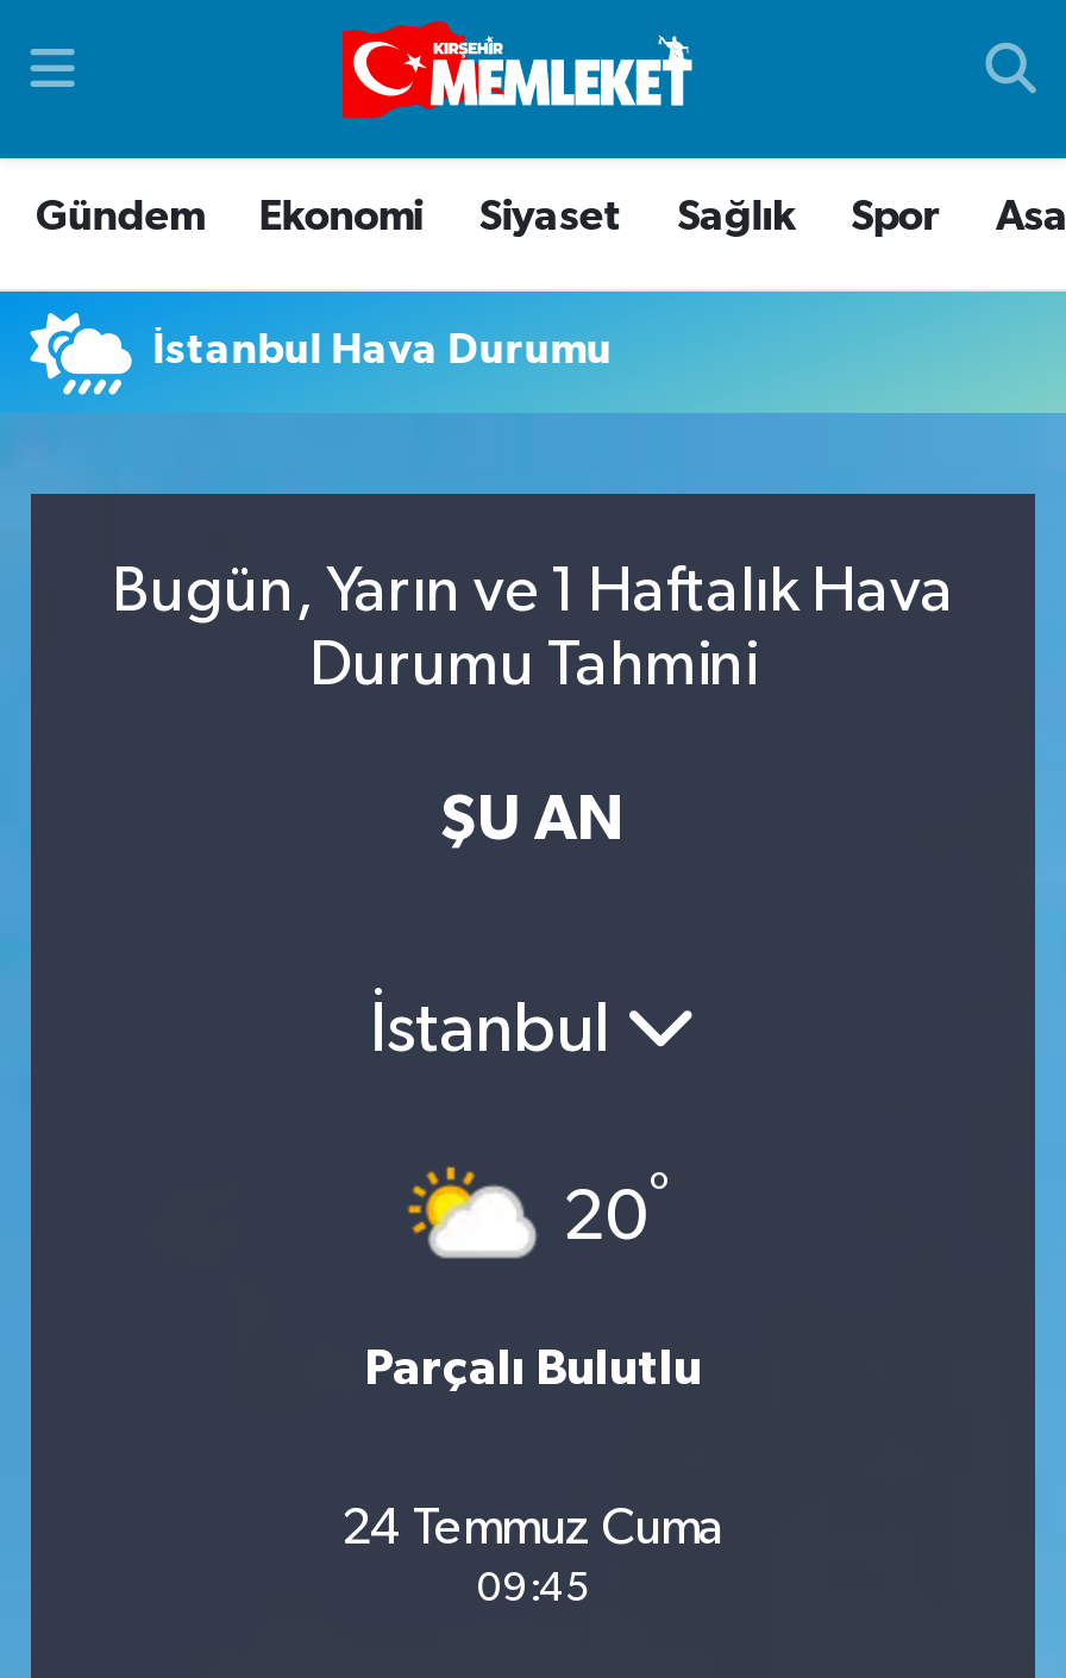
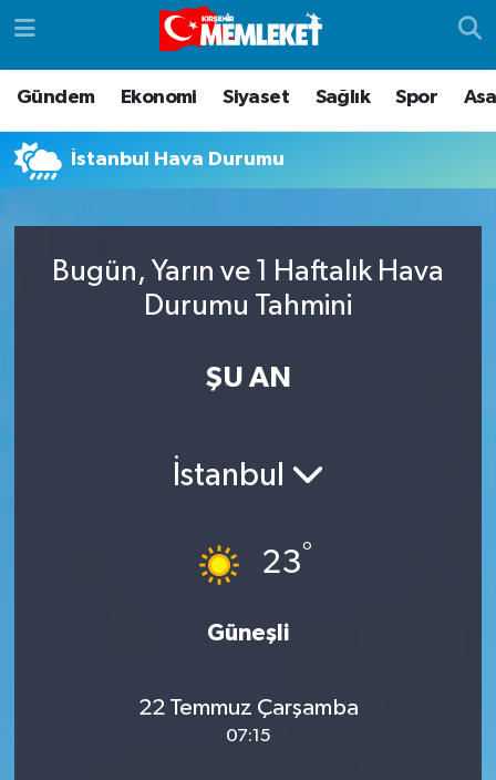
- [image]
- 20°
+ [image]
+ 23°

- Parçalı Bulutlu
+ Güneşli

- 24 Temmuz Cuma
- 09:45
+ 22 Temmuz Çarşamba
+ 07:15
